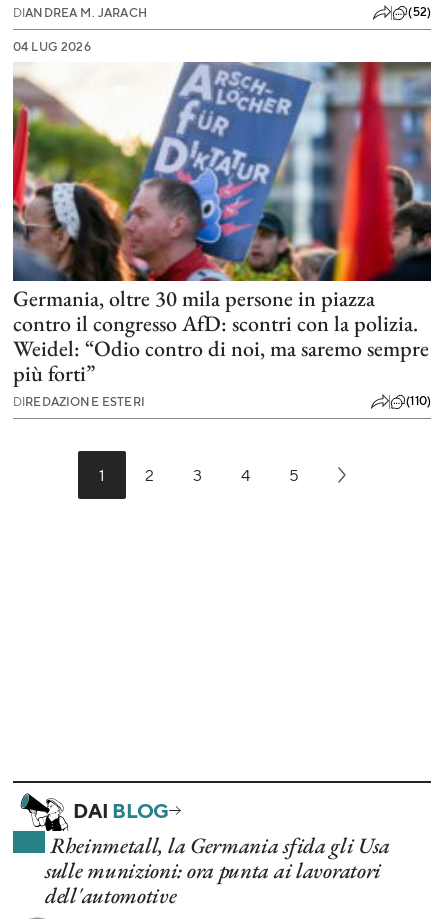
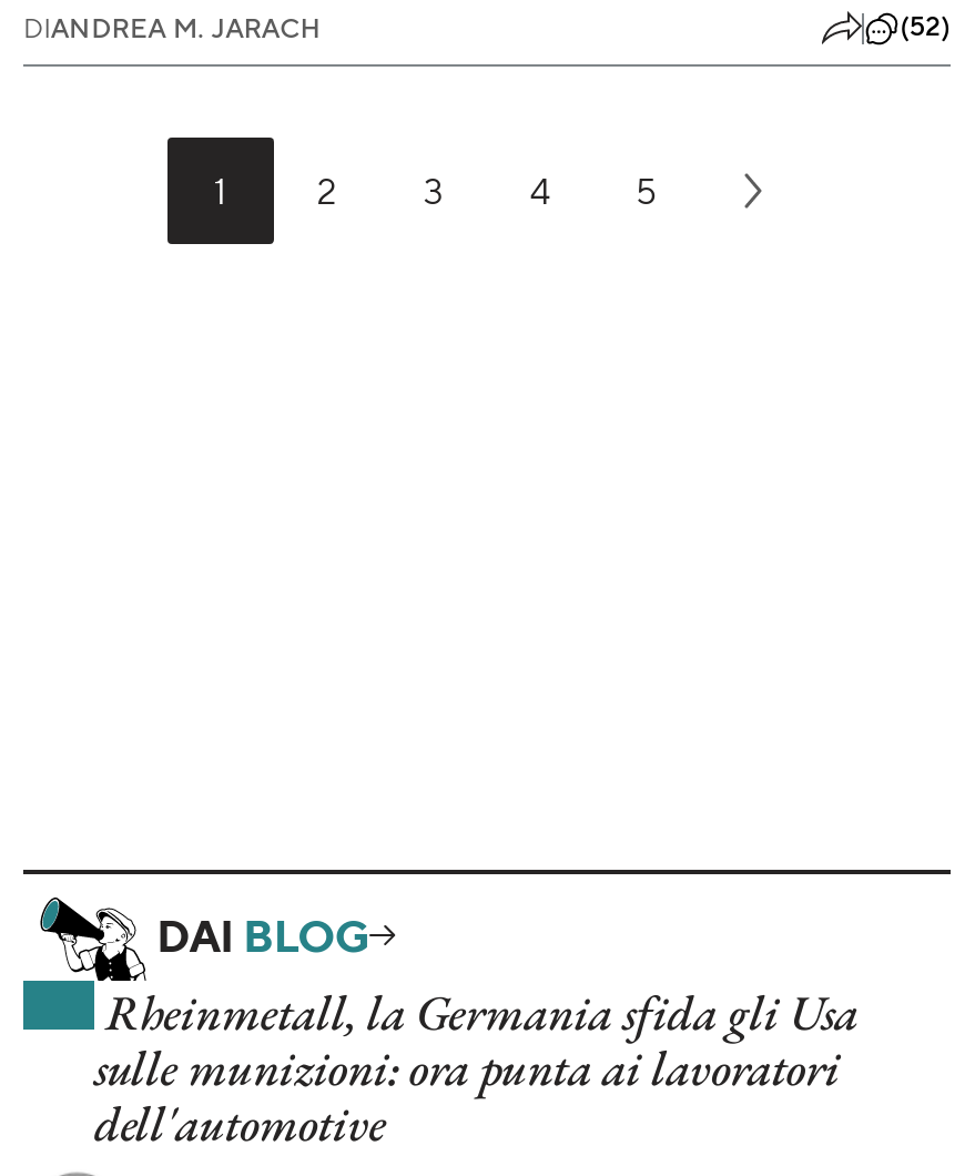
- 04 LUG 2026

- [image]
- Germania, oltre 30 mila persone in piazza
- contro il congresso AfD: scontri con la polizia.
- Weidel: “Odio contro di noi, ma saremo sempre
- più forti”
- DIREDAZIONE ESTERI
- (110)
